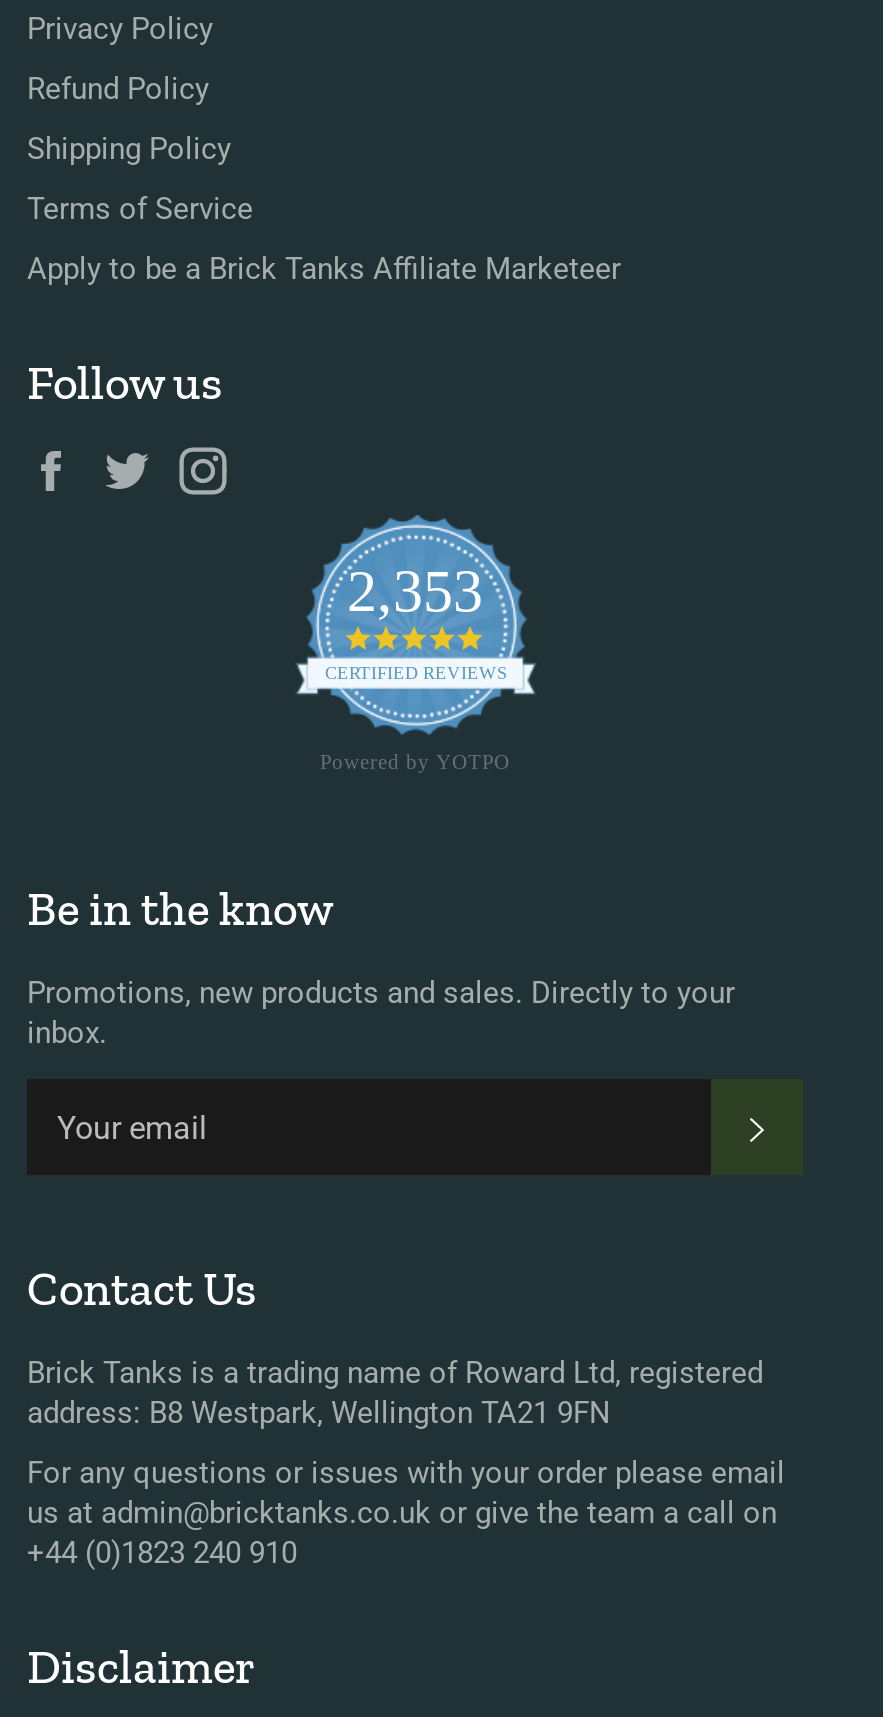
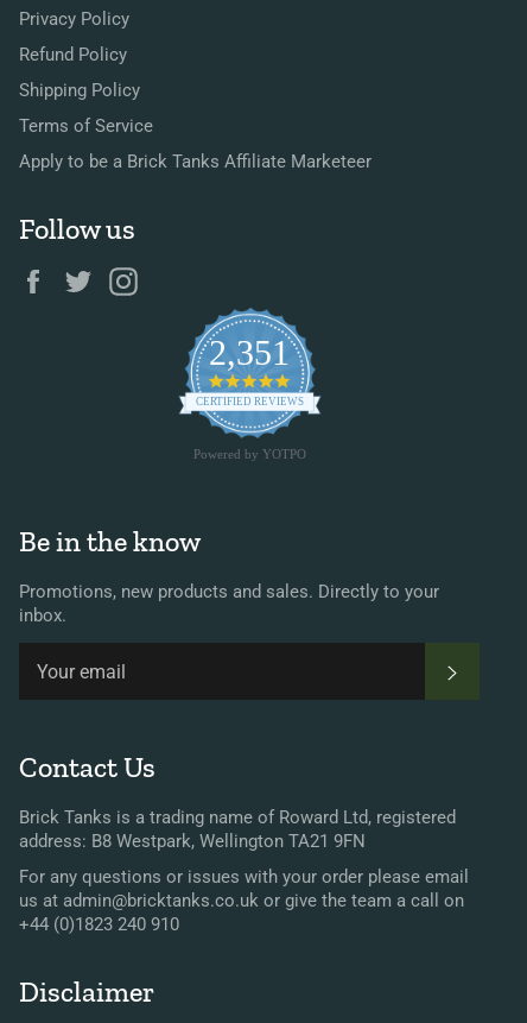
- 2,353
+ 2,351
